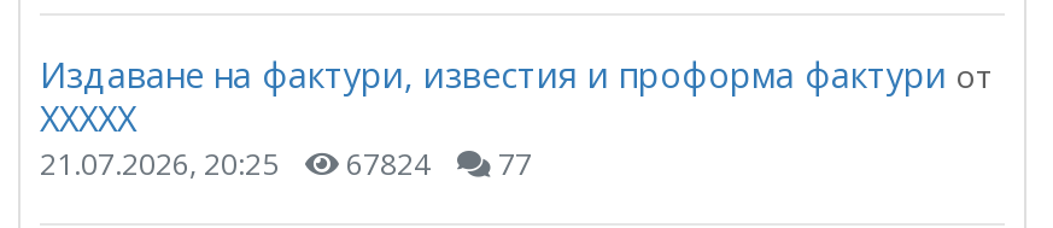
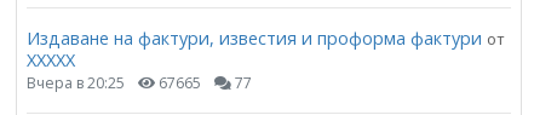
- 21.07.2026, 20:25
- 67824
+ Вчера в 20:25
+ 67665
